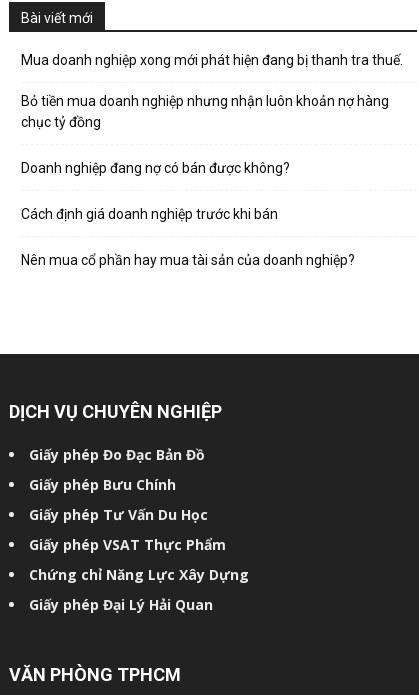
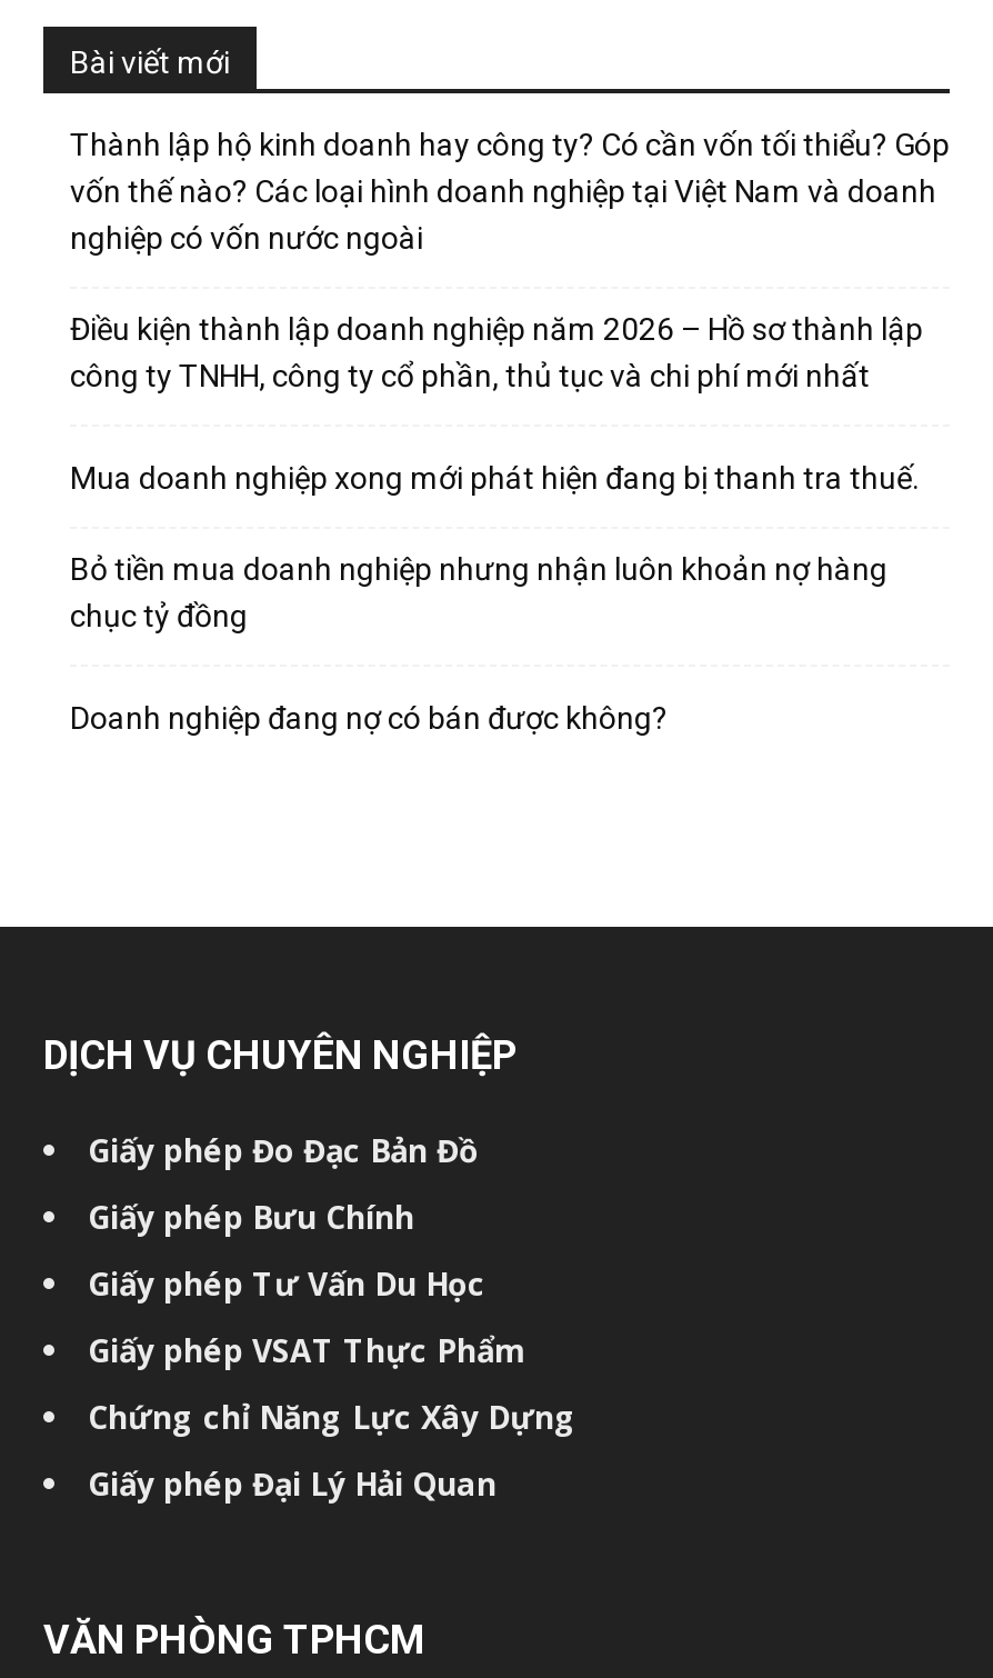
+ Thành lập hộ kinh doanh hay công ty? Có cần vốn tối thiểu? Góp
+ vốn thế nào? Các loại hình doanh nghiệp tại Việt Nam và doanh
+ nghiệp có vốn nước ngoài
+ Điều kiện thành lập doanh nghiệp năm 2026 – Hồ sơ thành lập
+ công ty TNHH, công ty cổ phần, thủ tục và chi phí mới nhất

moved down: Mua doanh nghiệp xong mới phát hiện đang bị thanh tra thuế. | Bỏ tiền mua doanh nghiệp nhưng nhận luôn khoản nợ hàng | chục tỷ đồng | Doanh nghiệp đang nợ có bán được không?

- Cách định giá doanh nghiệp trước khi bán
- Nên mua cổ phần hay mua tài sản của doanh nghiệp?
